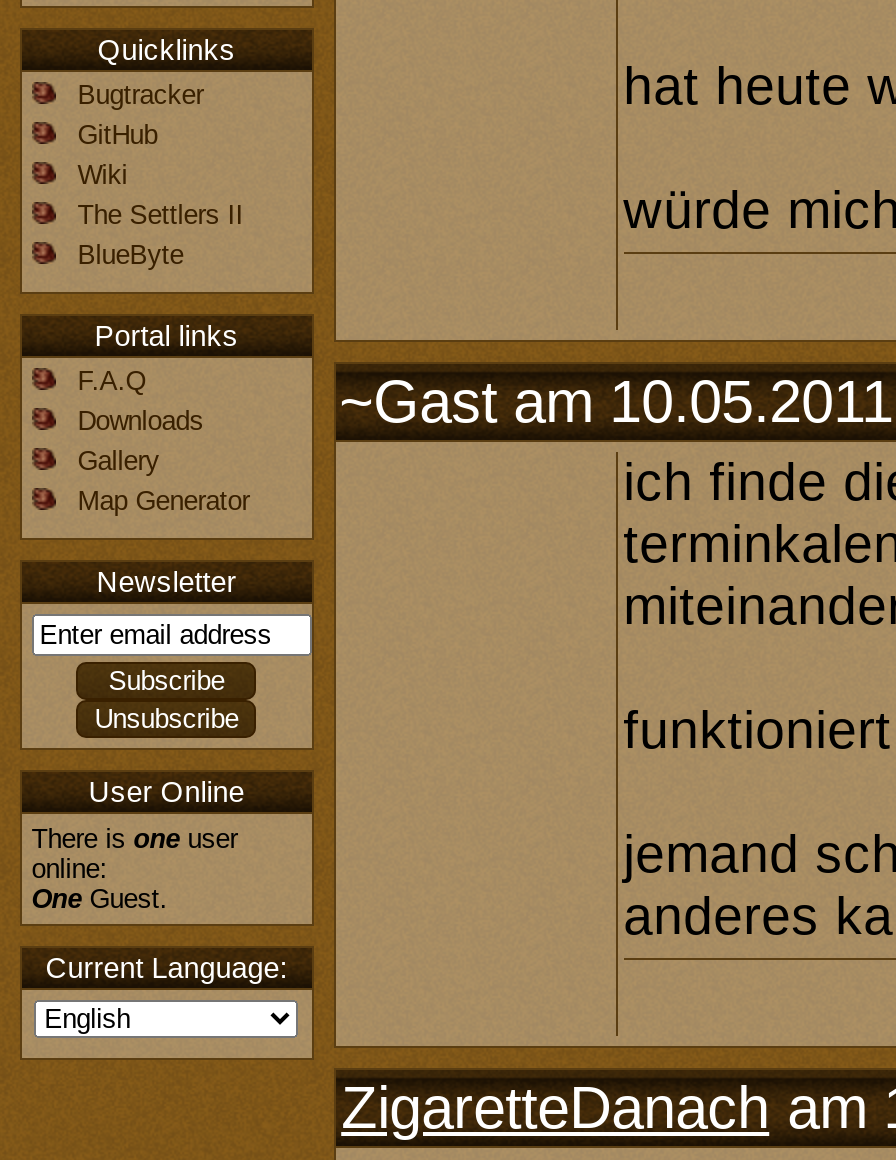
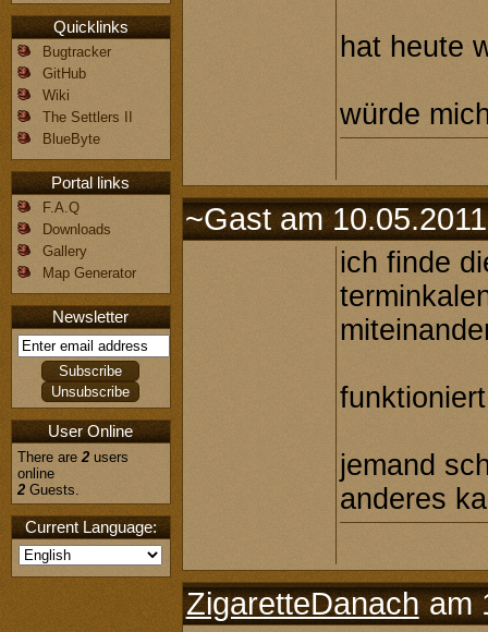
- There is one user
- online:
- One Guest.
+ There are 2 users
+ online
+ 2 Guests.
